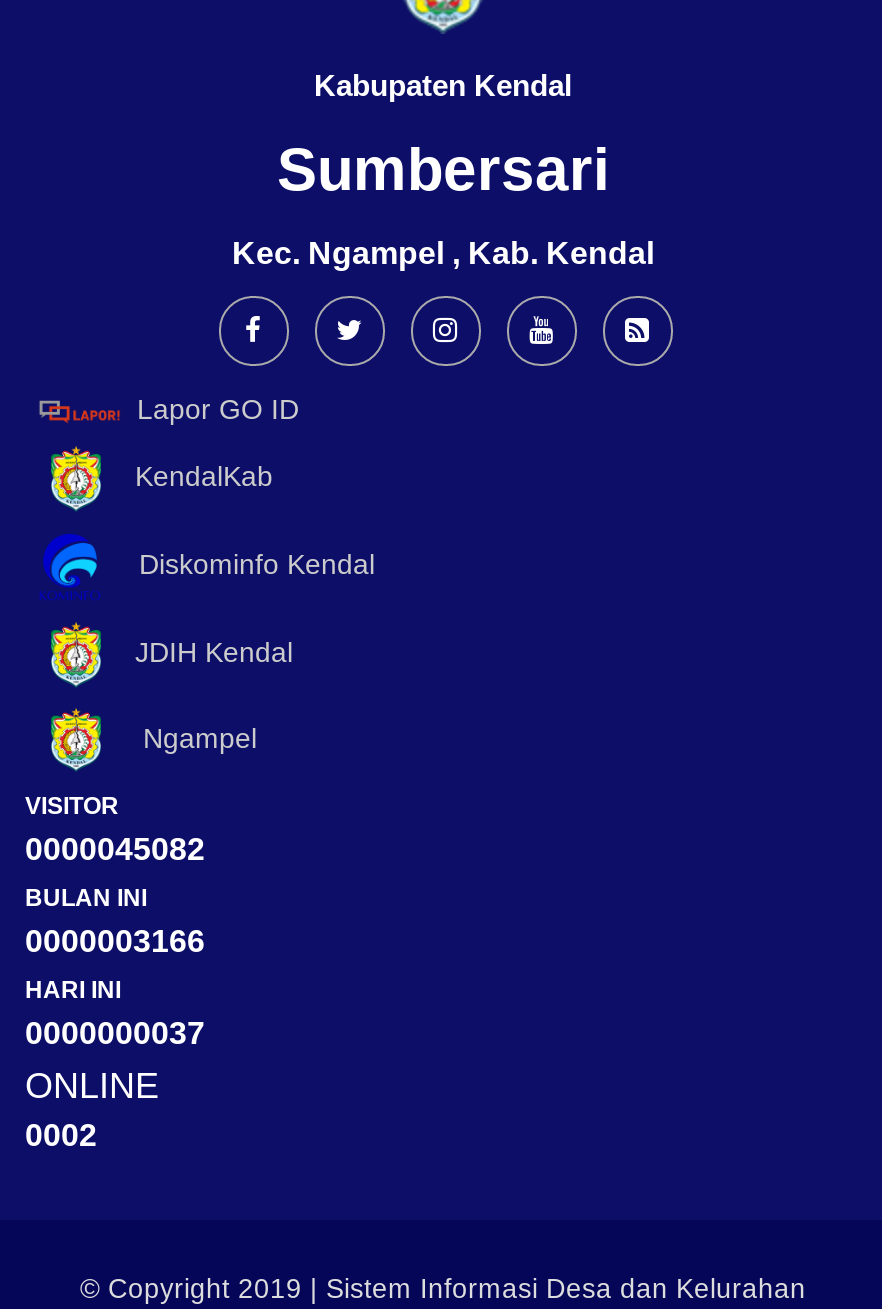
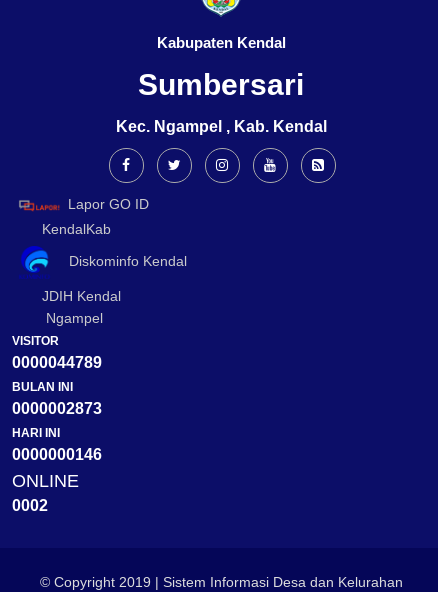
- 0000045082
+ 0000044789

- 0000003166
+ 0000002873

- 0000000037
+ 0000000146
